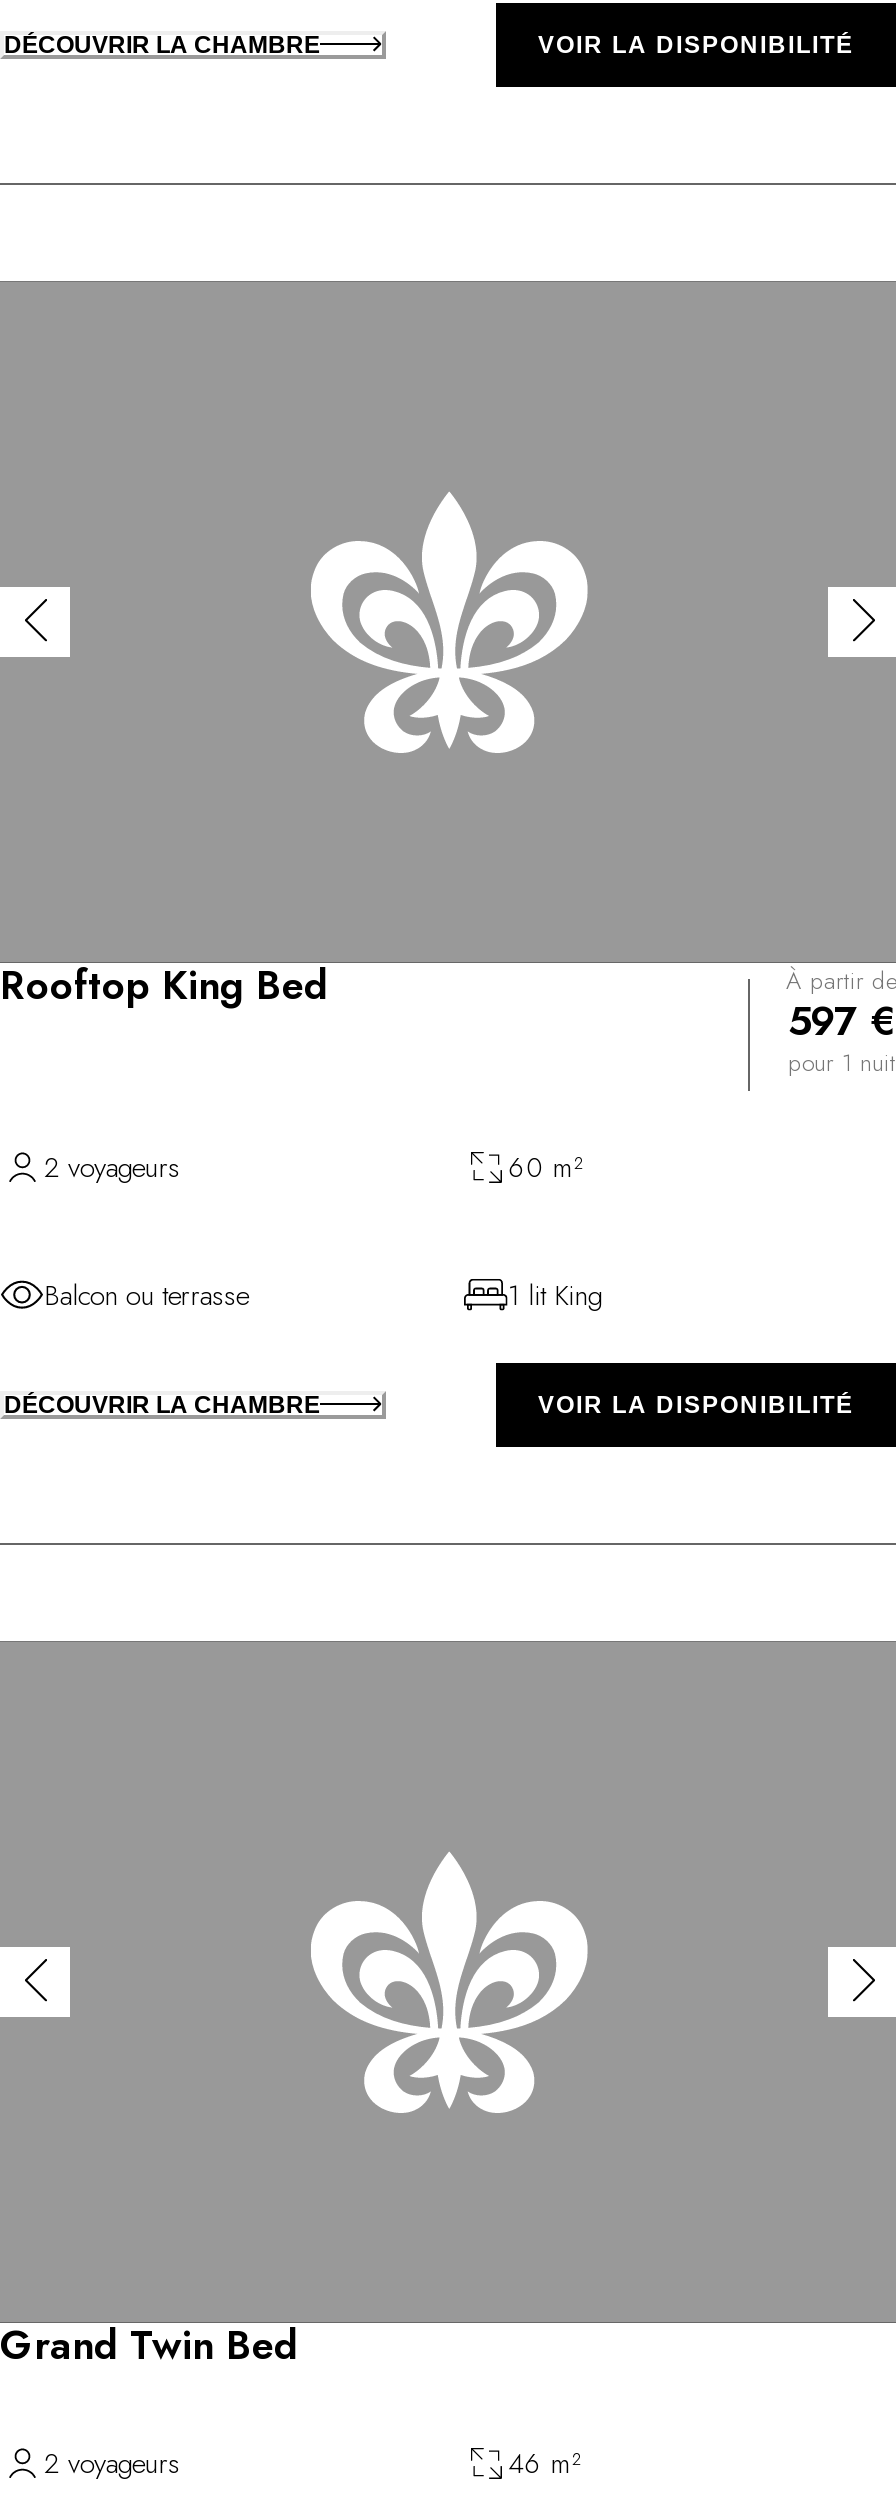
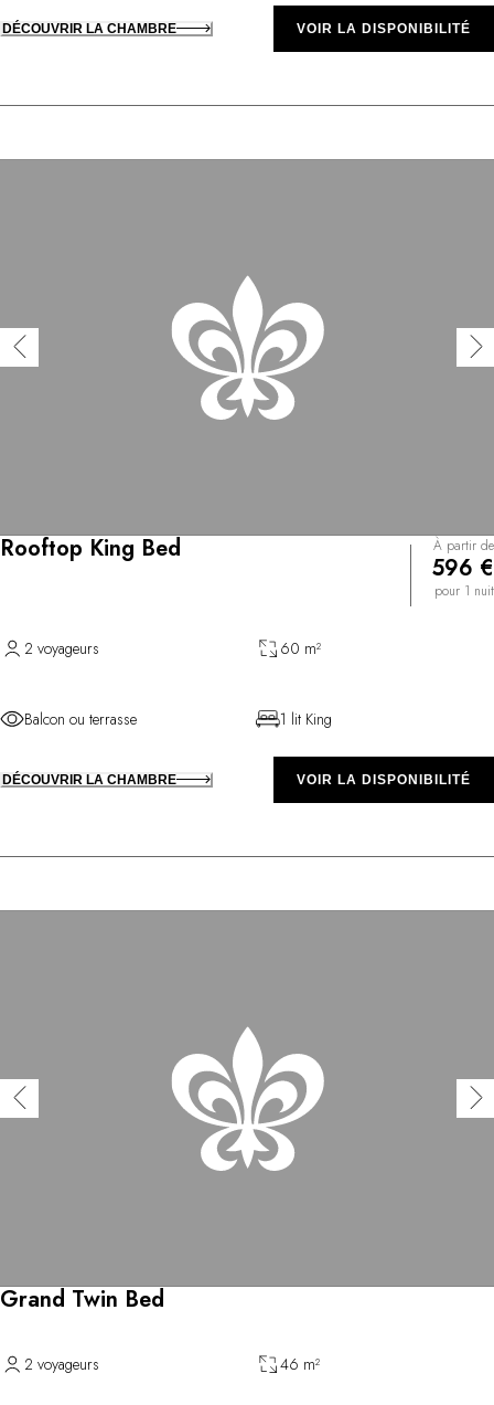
- 597 €
+ 596 €
